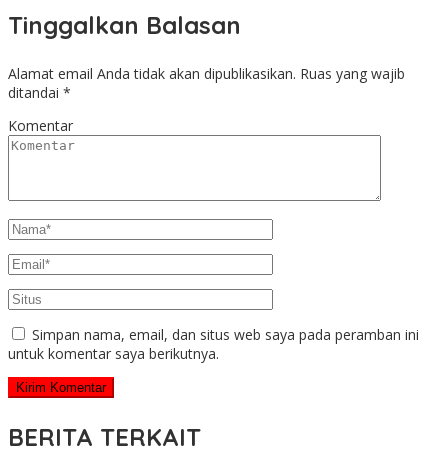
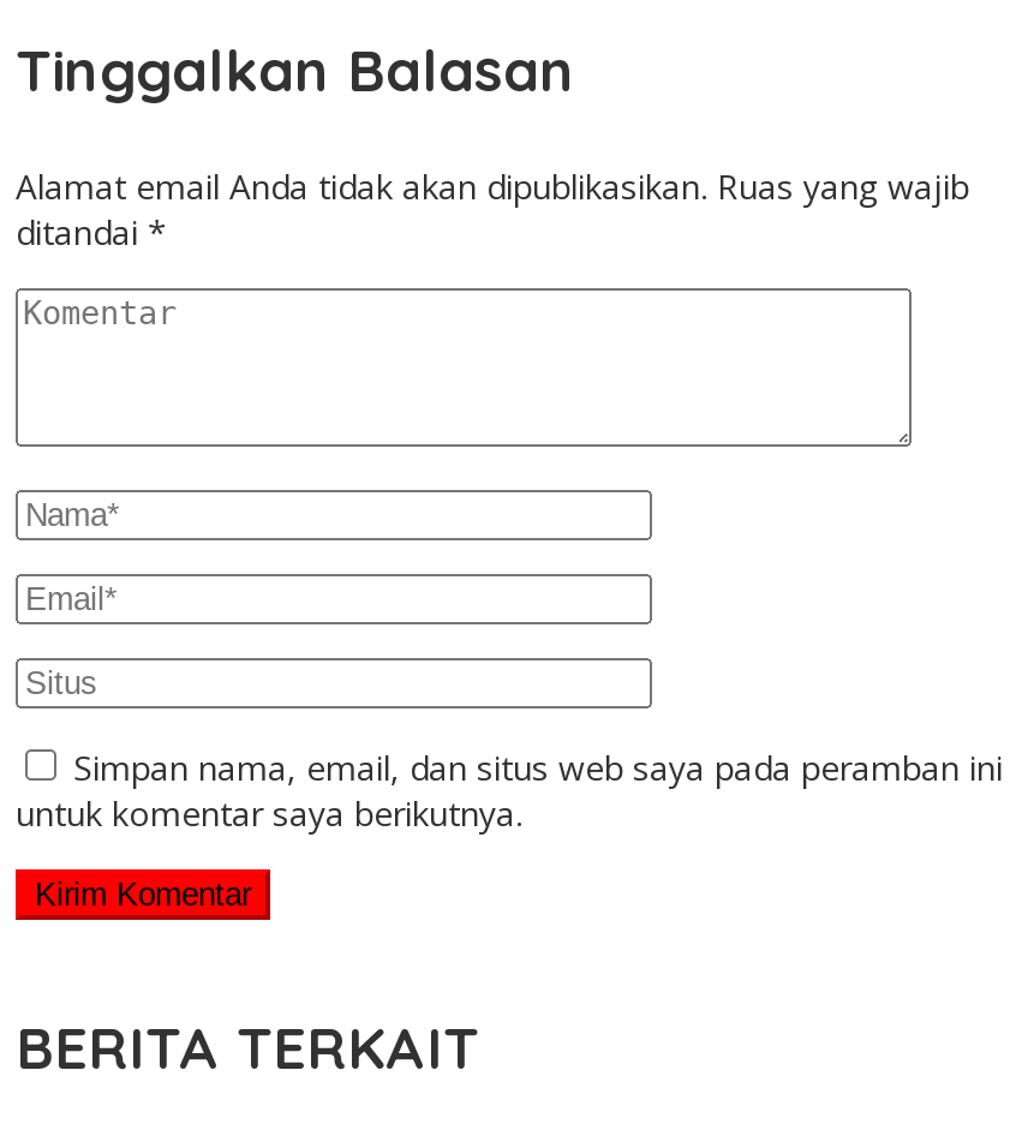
- Komentar
